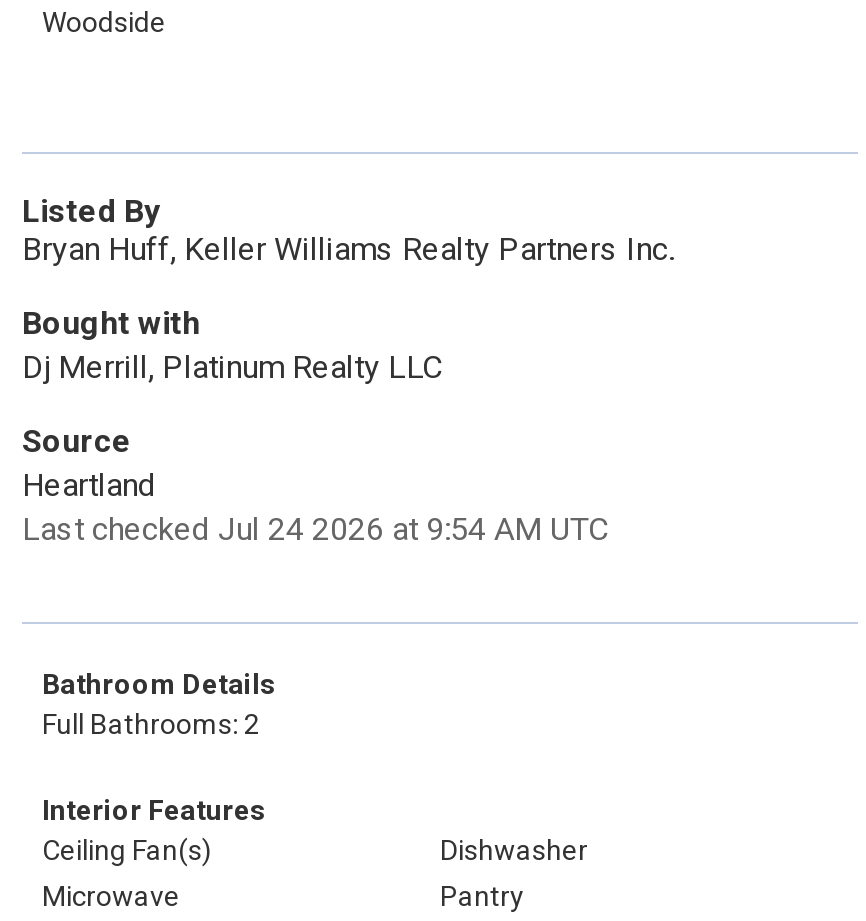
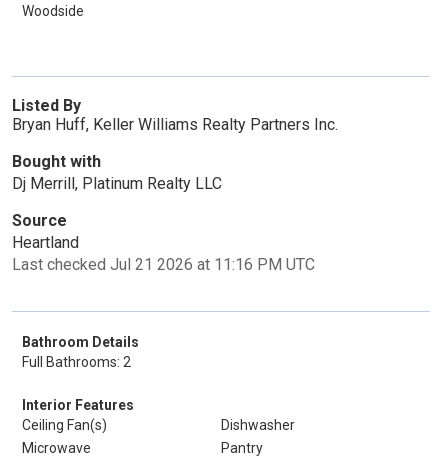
- Last checked Jul 24 2026 at 9:54 AM UTC
+ Last checked Jul 21 2026 at 11:16 PM UTC
